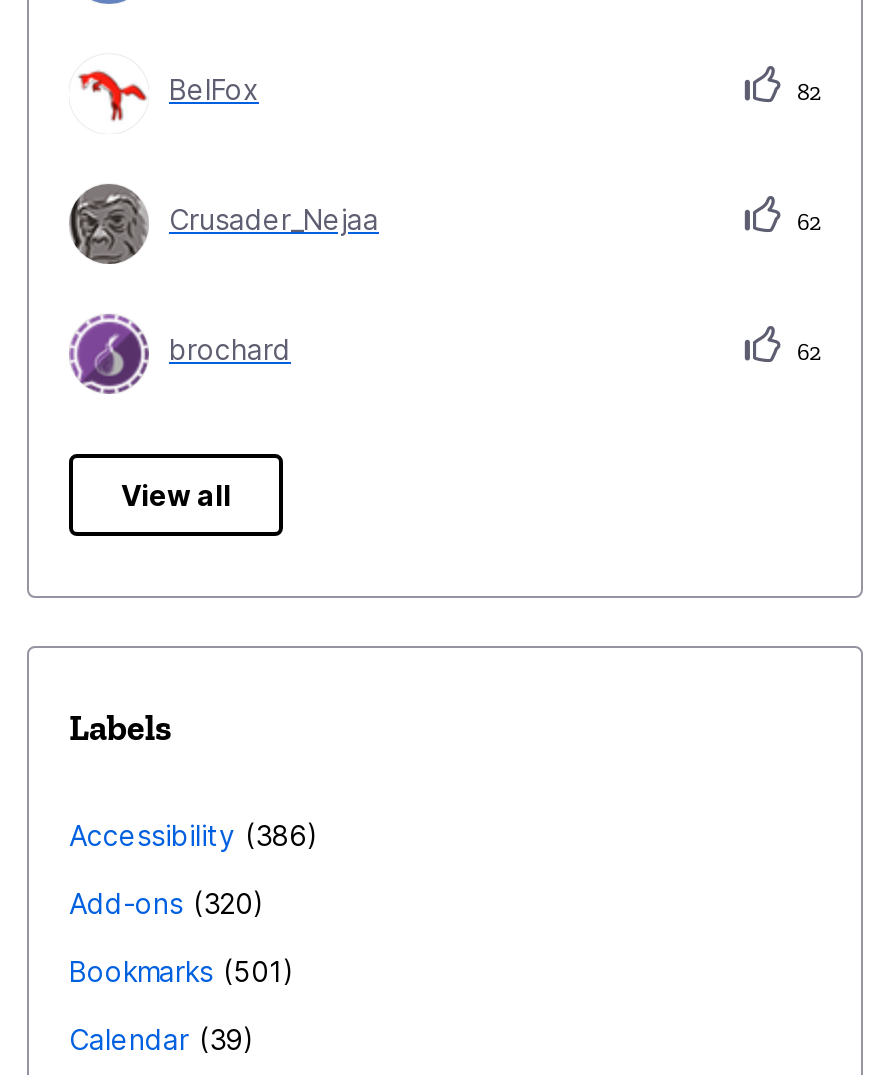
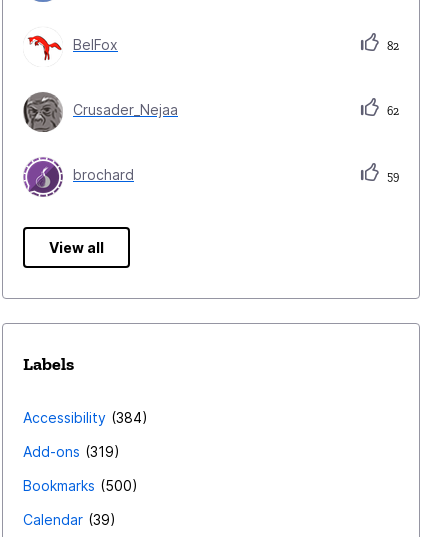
- 62
+ 59

- Accessibility 386
+ Accessibility 384

- Add-ons 320
+ Add-ons 319

- Bookmarks 501
+ Bookmarks 500
